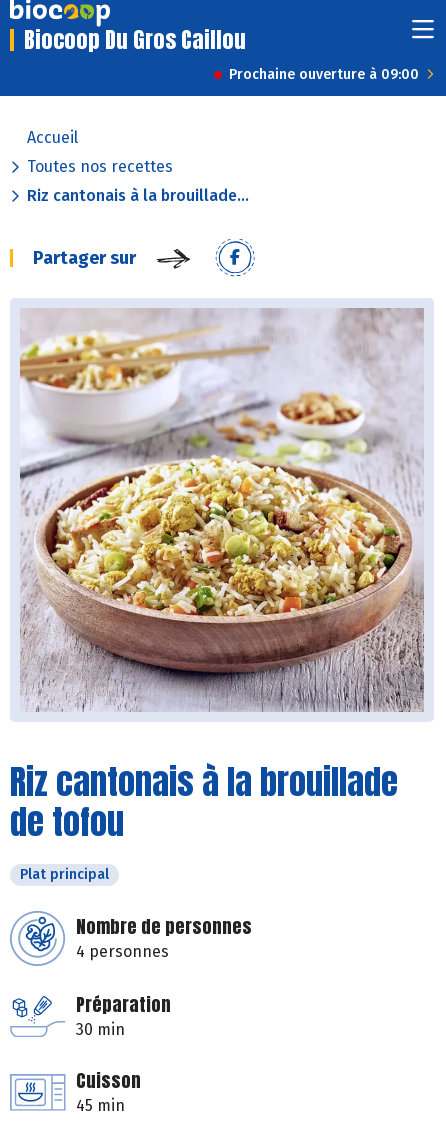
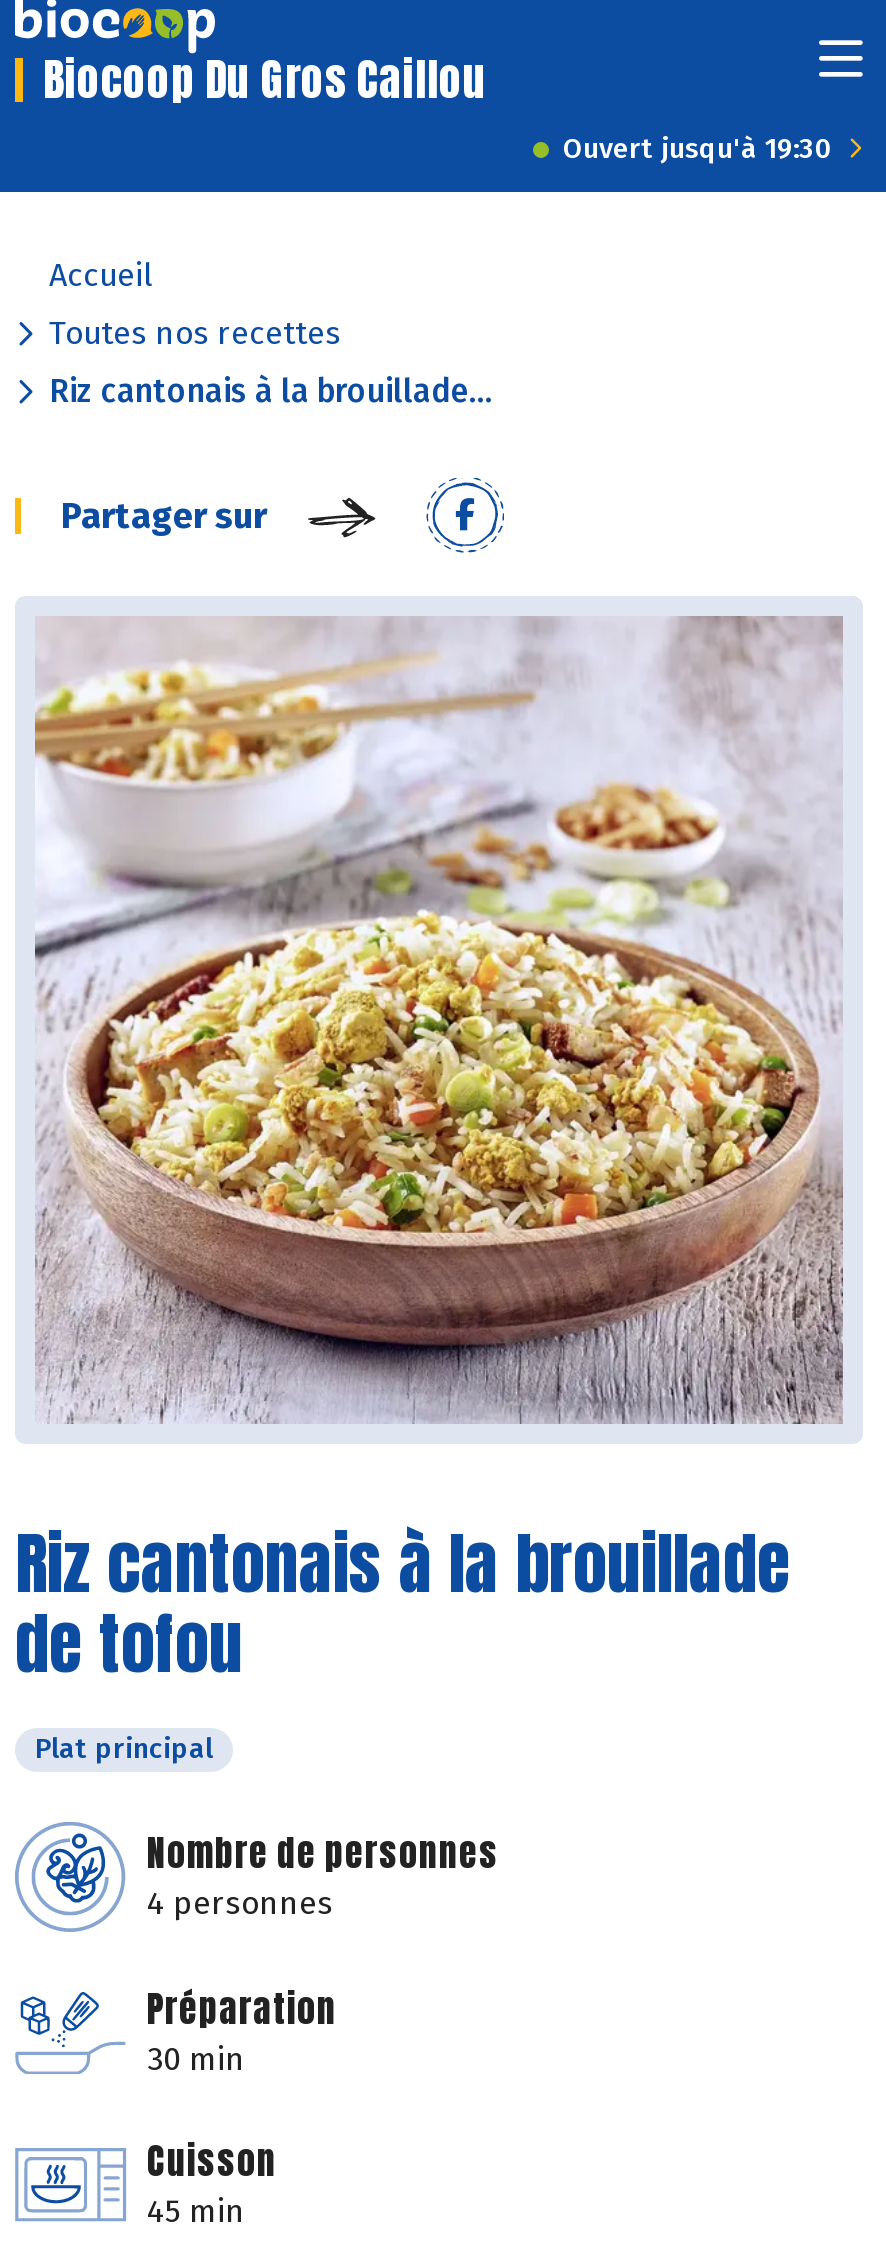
- Prochaine ouverture à 09:00
+ Ouvert jusqu'à 19:30
